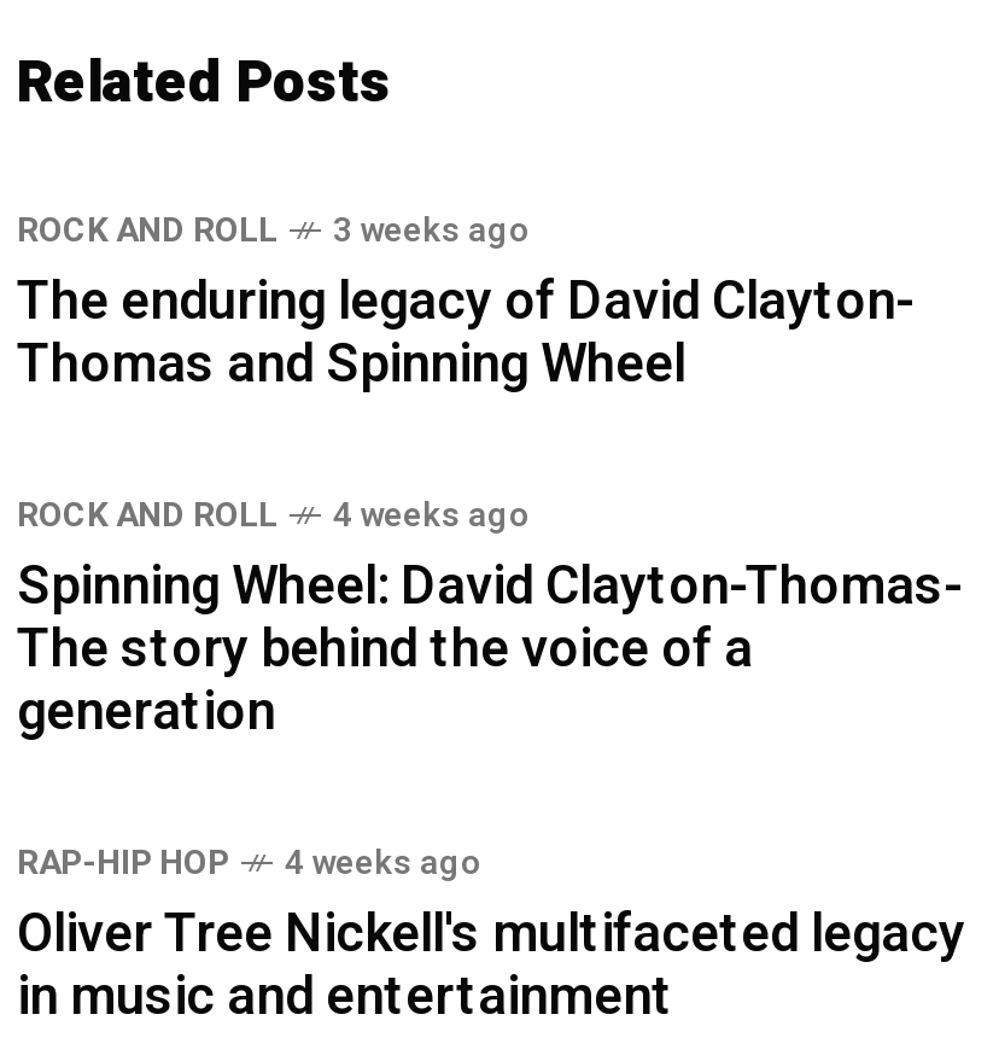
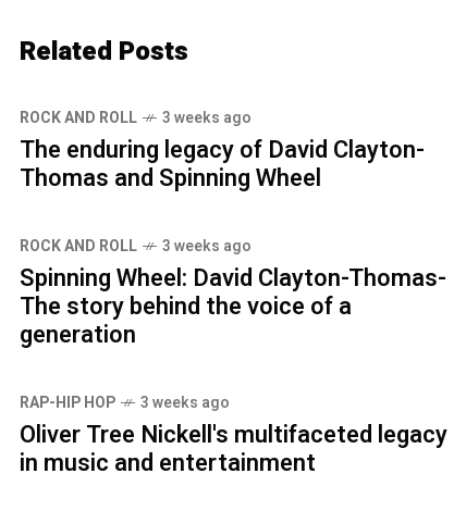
- ROCK AND ROLL 4 weeks ago
+ ROCK AND ROLL 3 weeks ago

- RAP-HIP HOP 4 weeks ago
+ RAP-HIP HOP 3 weeks ago
